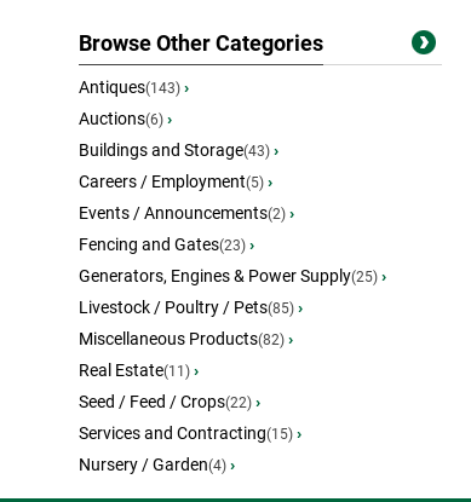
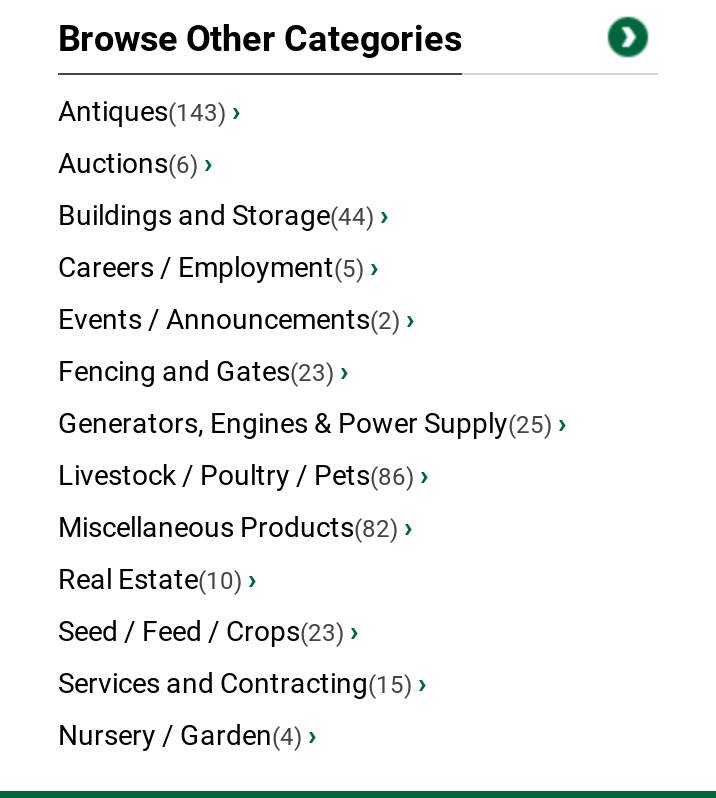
- Buildings and Storage(43) ›
+ Buildings and Storage(44) ›

- Livestock / Poultry / Pets(85) ›
+ Livestock / Poultry / Pets(86) ›

- Real Estate(11) ›
+ Real Estate(10) ›

- Seed / Feed / Crops(22) ›
+ Seed / Feed / Crops(23) ›
